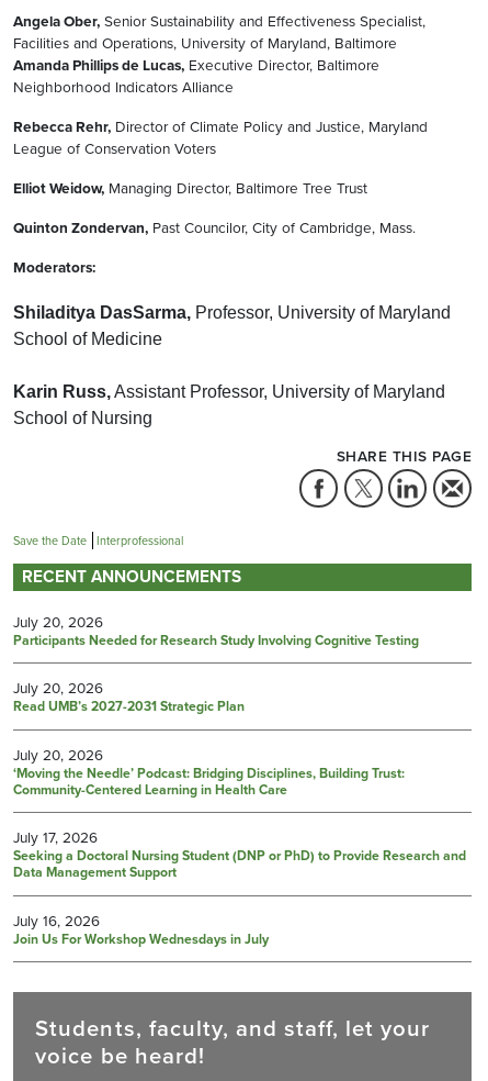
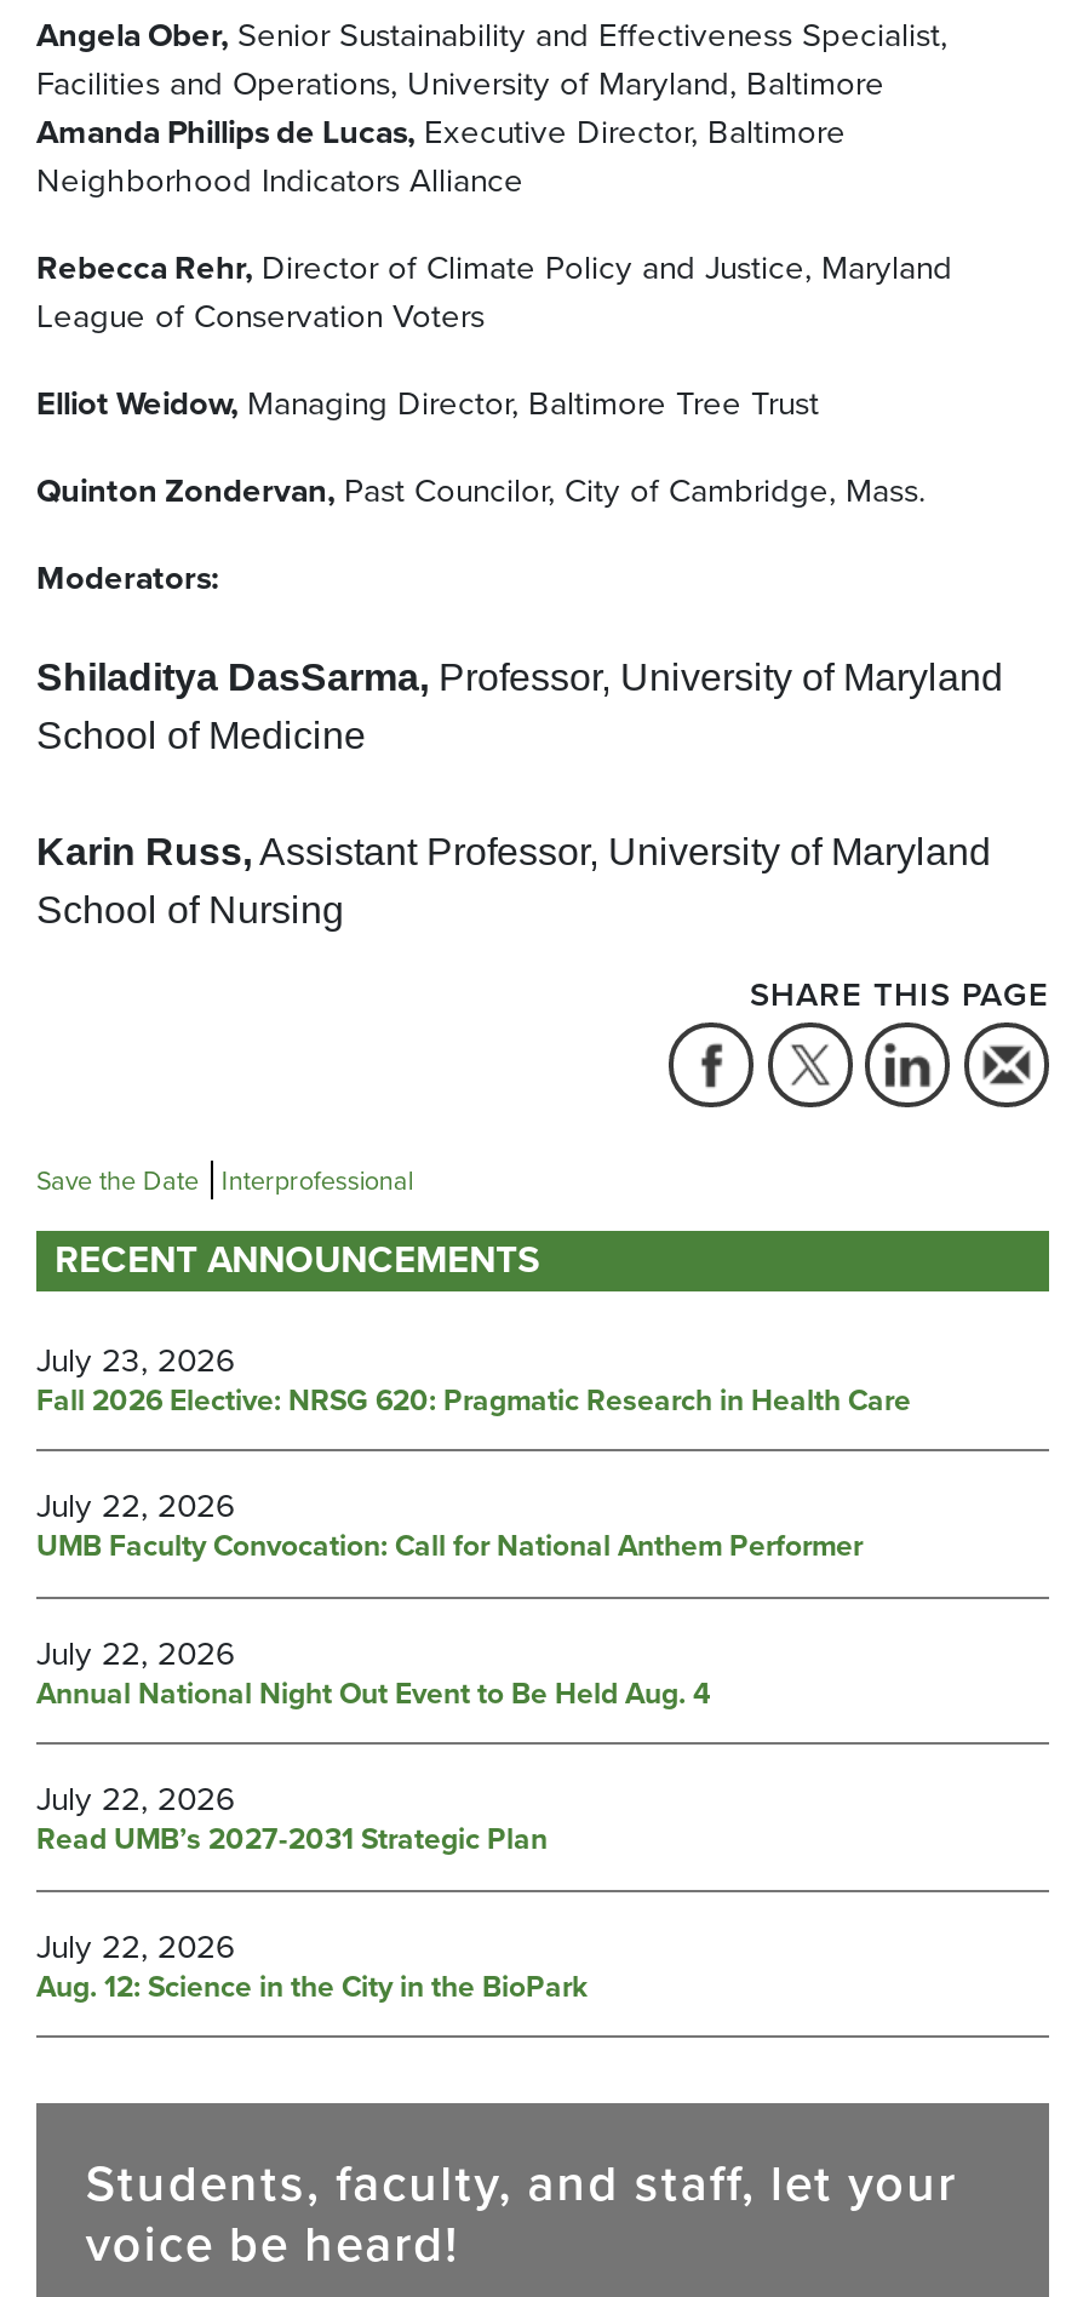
- July 20, 2026
- Participants Needed for Research Study Involving Cognitive Testing
- July 20, 2026
+ July 23, 2026
+ Fall 2026 Elective: NRSG 620: Pragmatic Research in Health Care
+ July 22, 2026
+ UMB Faculty Convocation: Call for National Anthem Performer
+ July 22, 2026
+ Annual National Night Out Event to Be Held Aug. 4
+ July 22, 2026

moved down: Read UMB’s 2027-2031 Strategic Plan

- July 20, 2026
- ‘Moving the Needle’ Podcast: Bridging Disciplines, Building Trust:
- Community-Centered Learning in Health Care
- July 17, 2026
- Seeking a Doctoral Nursing Student (DNP or PhD) to Provide Research and
- Data Management Support
- July 16, 2026
- Join Us For Workshop Wednesdays in July
+ July 22, 2026
+ Aug. 12: Science in the City in the BioPark
